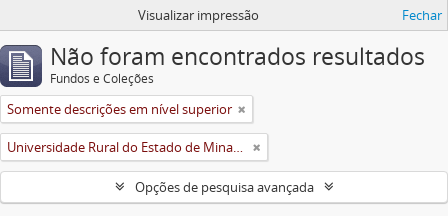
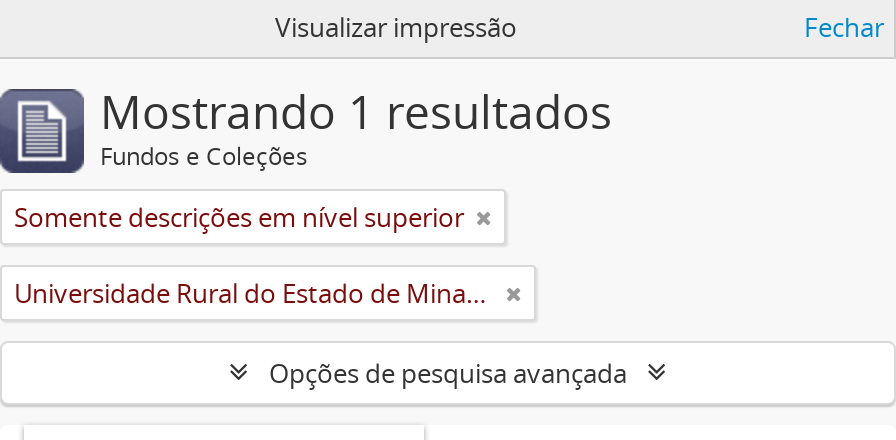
- Não foram encontrados resultados
+ Mostrando 1 resultados
